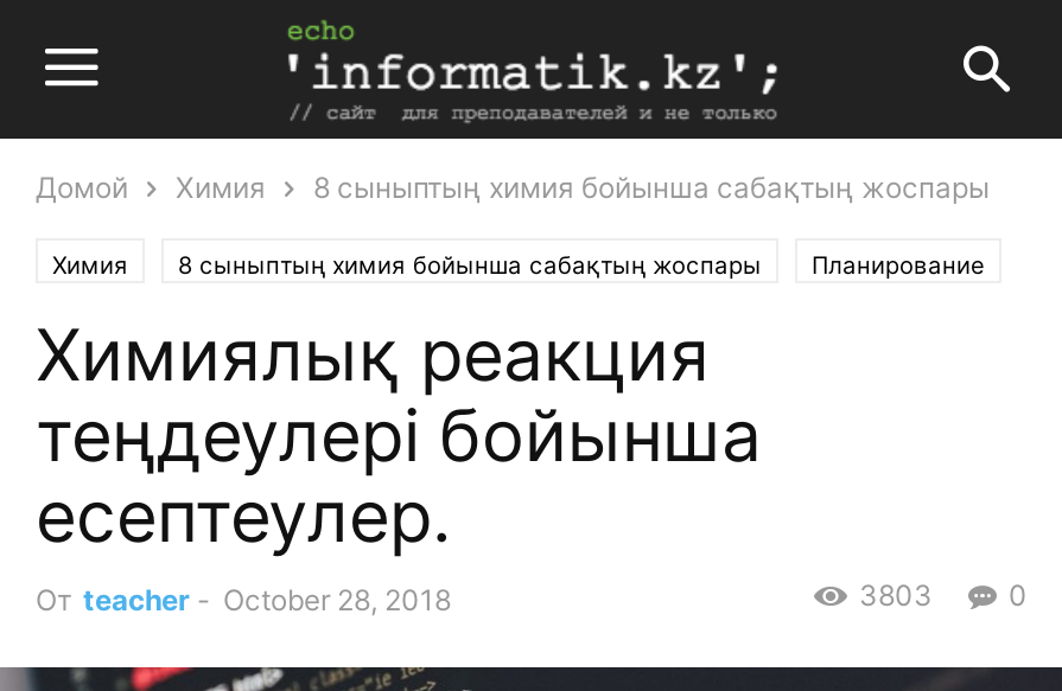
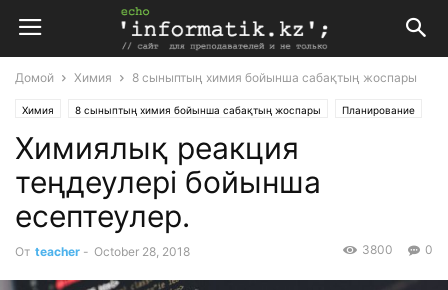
- 3803
+ 3800
